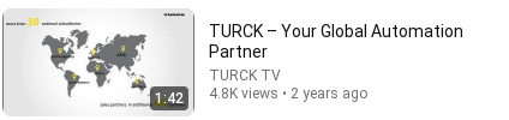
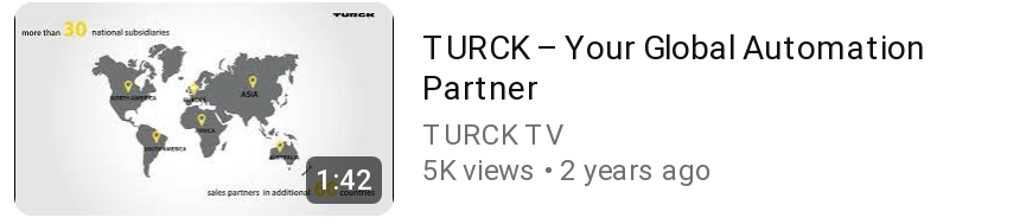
- 4.8K views • 2 years ago
+ 5K views • 2 years ago
